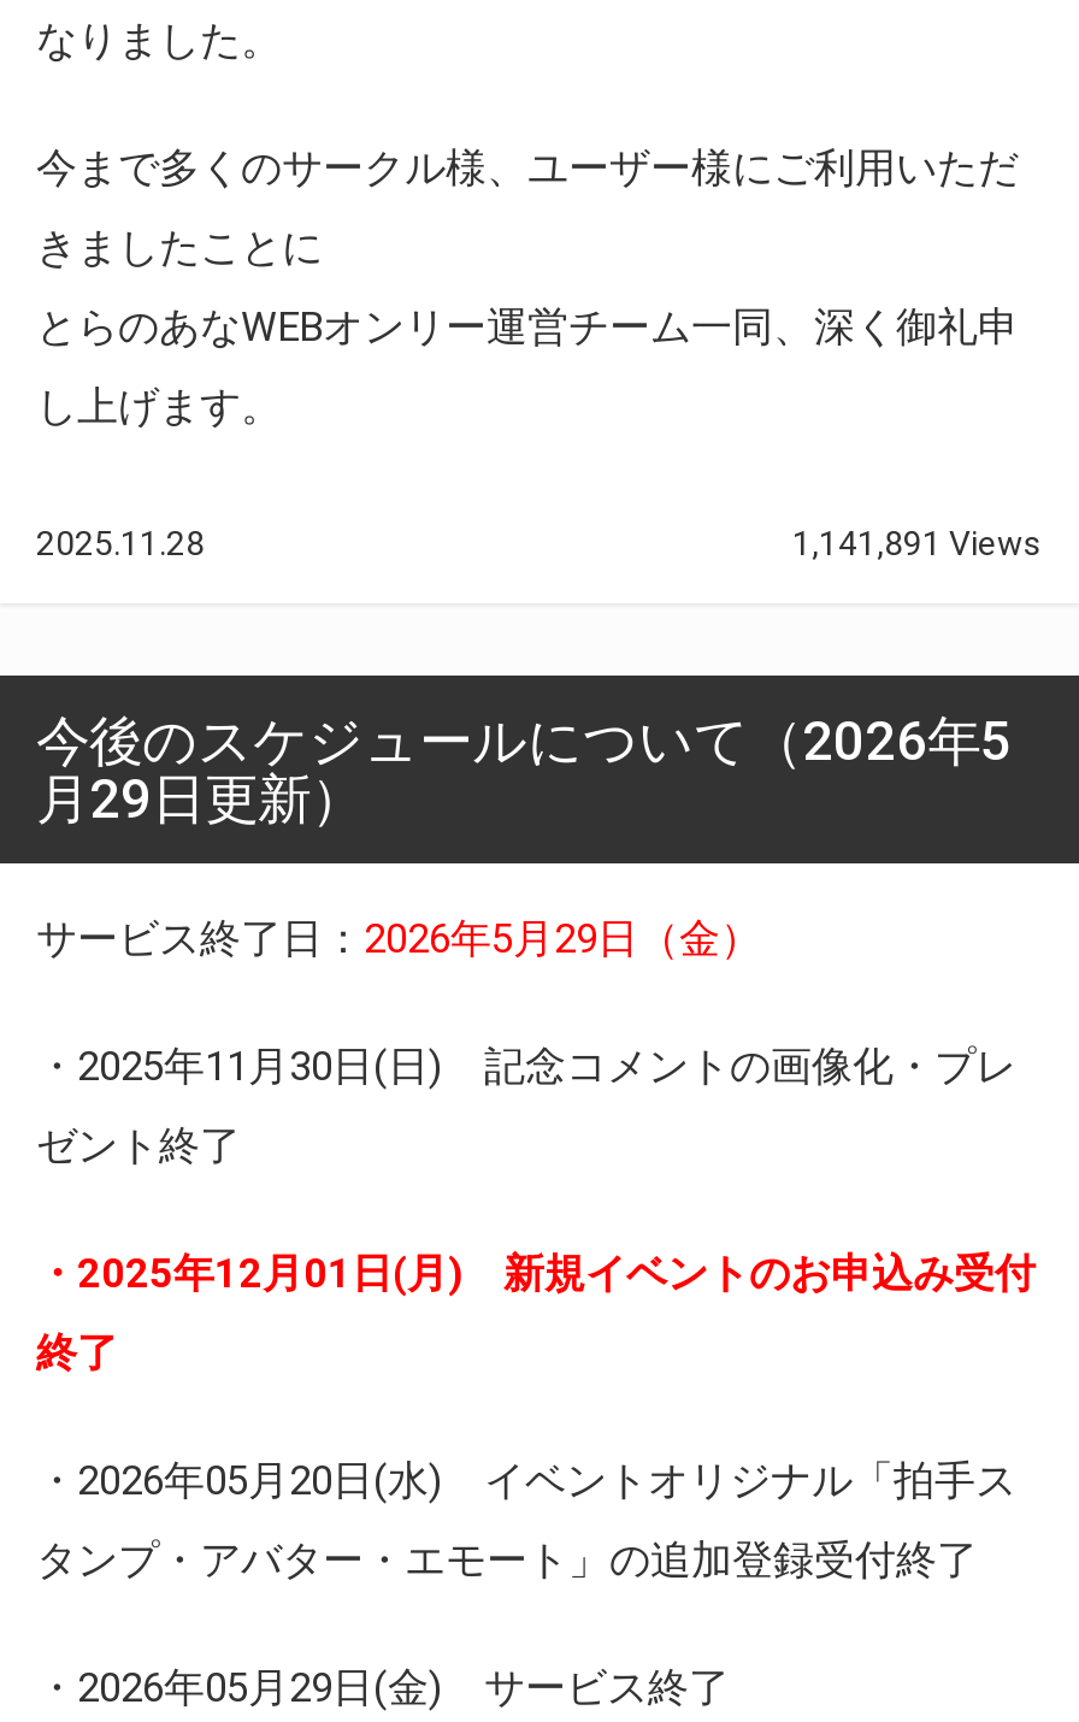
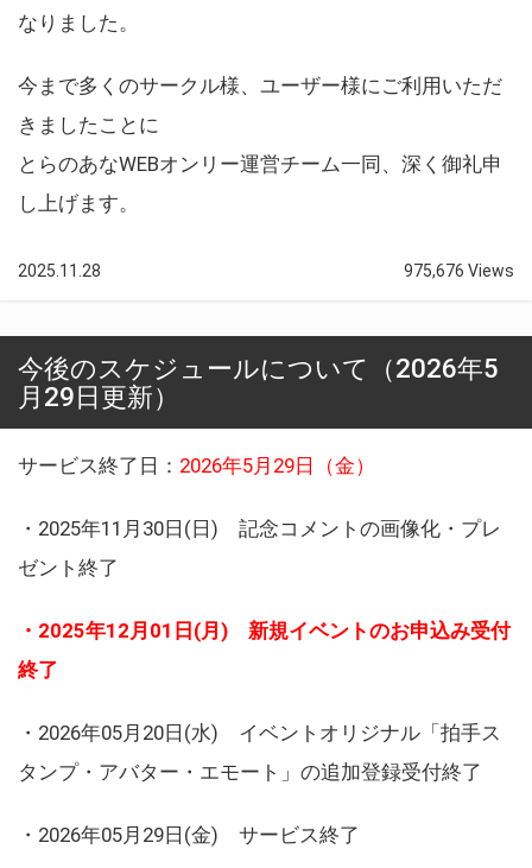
- 1,141,891 Views
+ 975,676 Views
